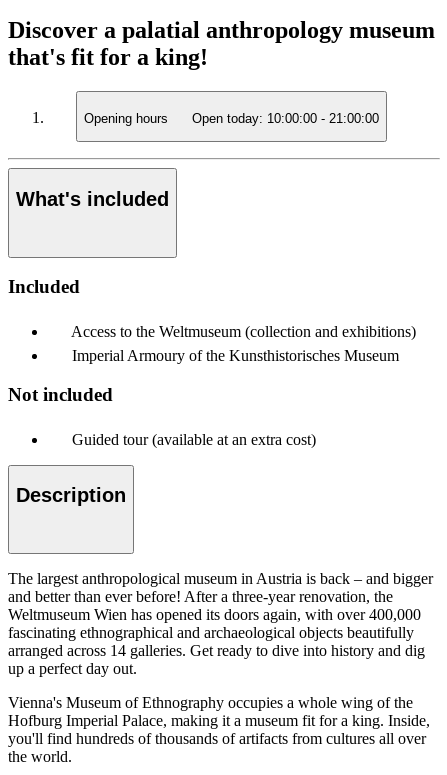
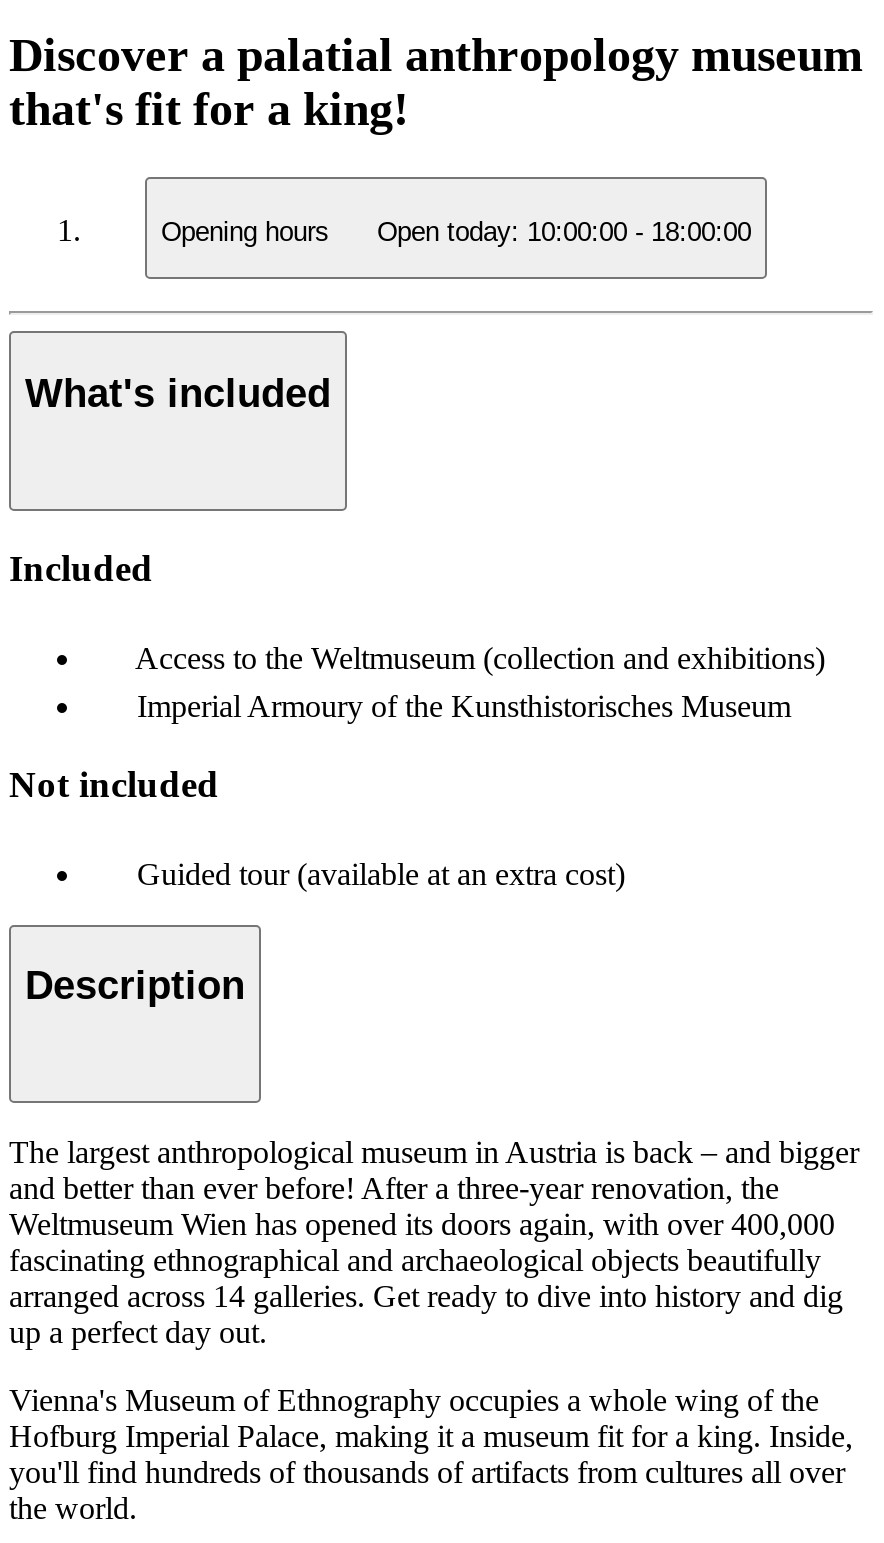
- Opening hours Open today: 10:00:00 - 21:00:00
+ Opening hours Open today: 10:00:00 - 18:00:00
